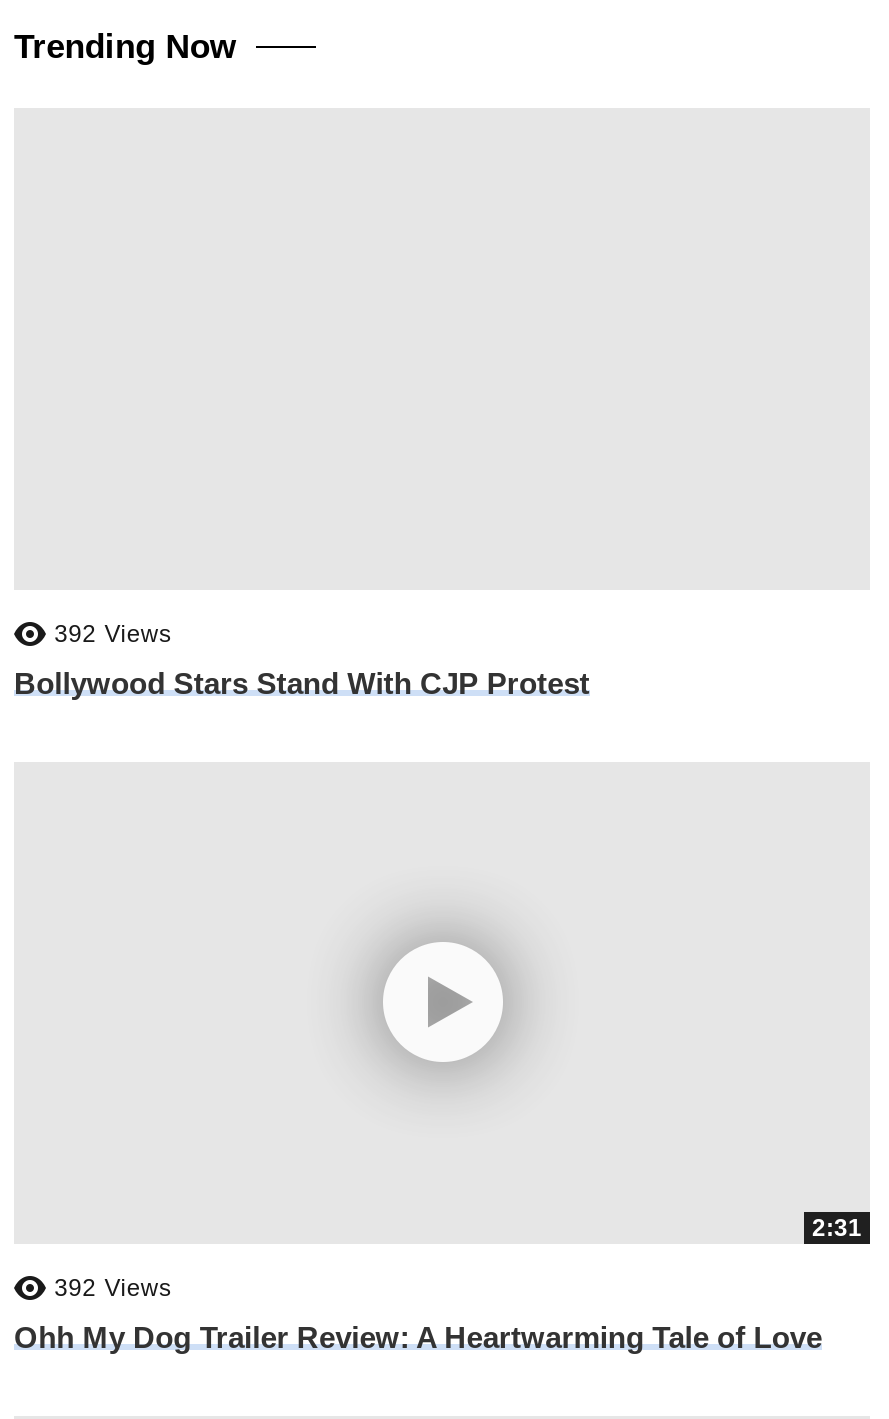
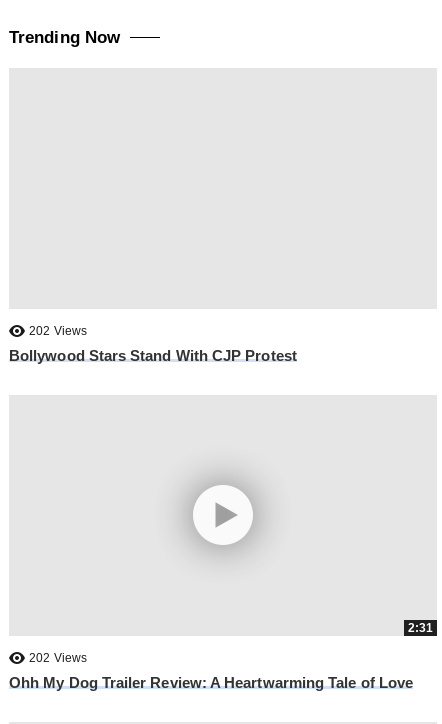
- 392 Views
+ 202 Views

- 392 Views
+ 202 Views
